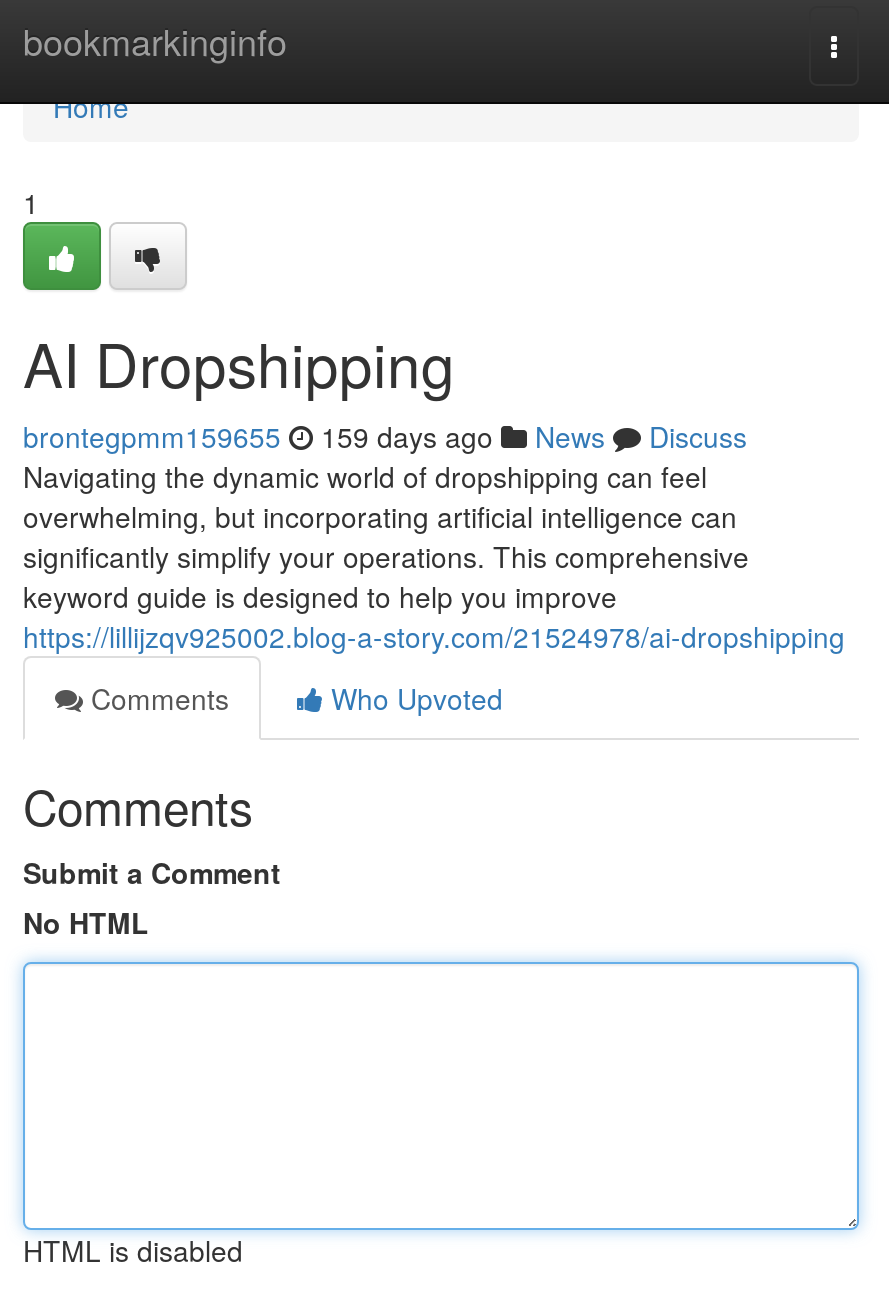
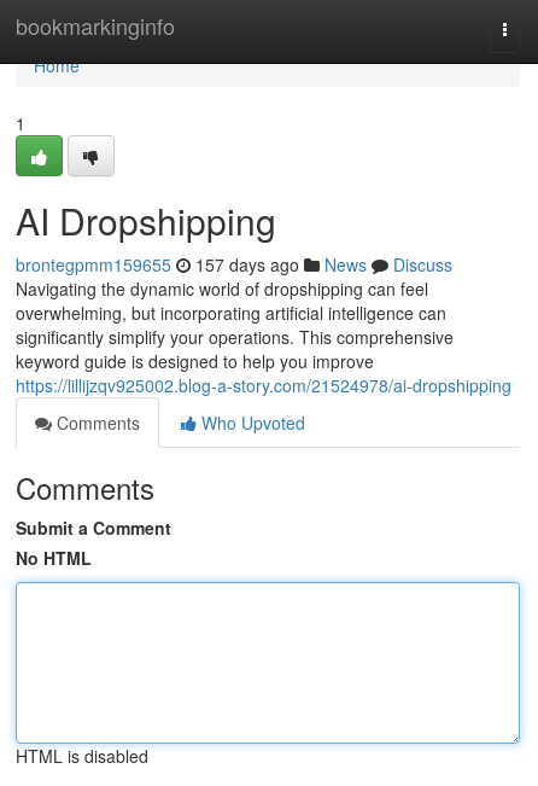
- brontegpmm159655 159 days ago News Discuss
+ brontegpmm159655 157 days ago News Discuss
